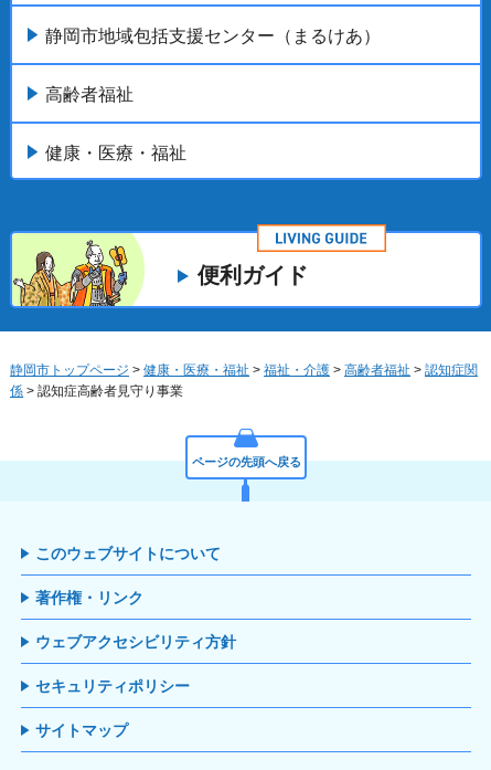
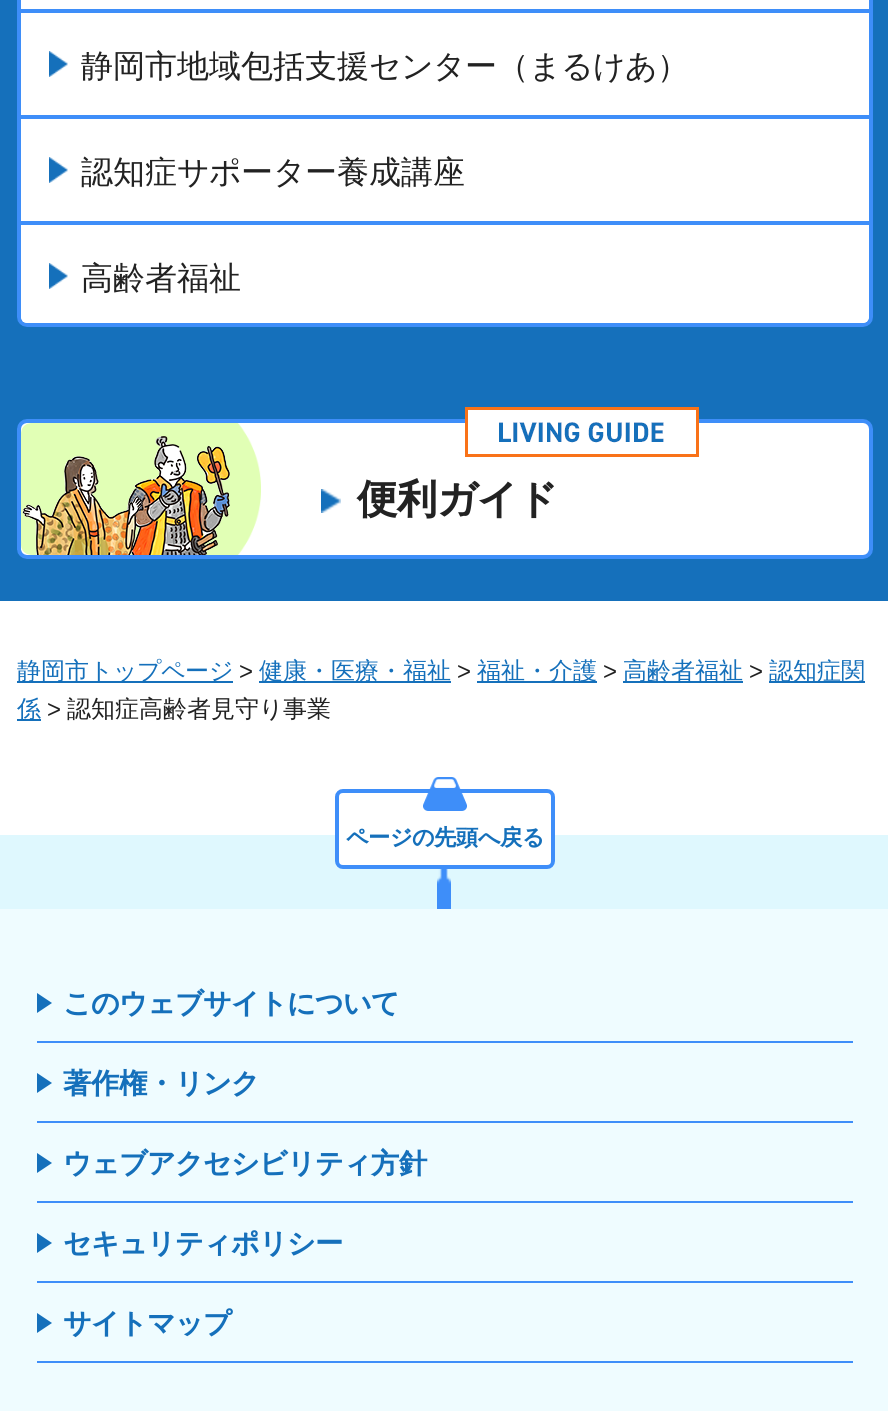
+ 認知症サポーター養成講座

moved down: 高齢者福祉

- 健康・医療・福祉
